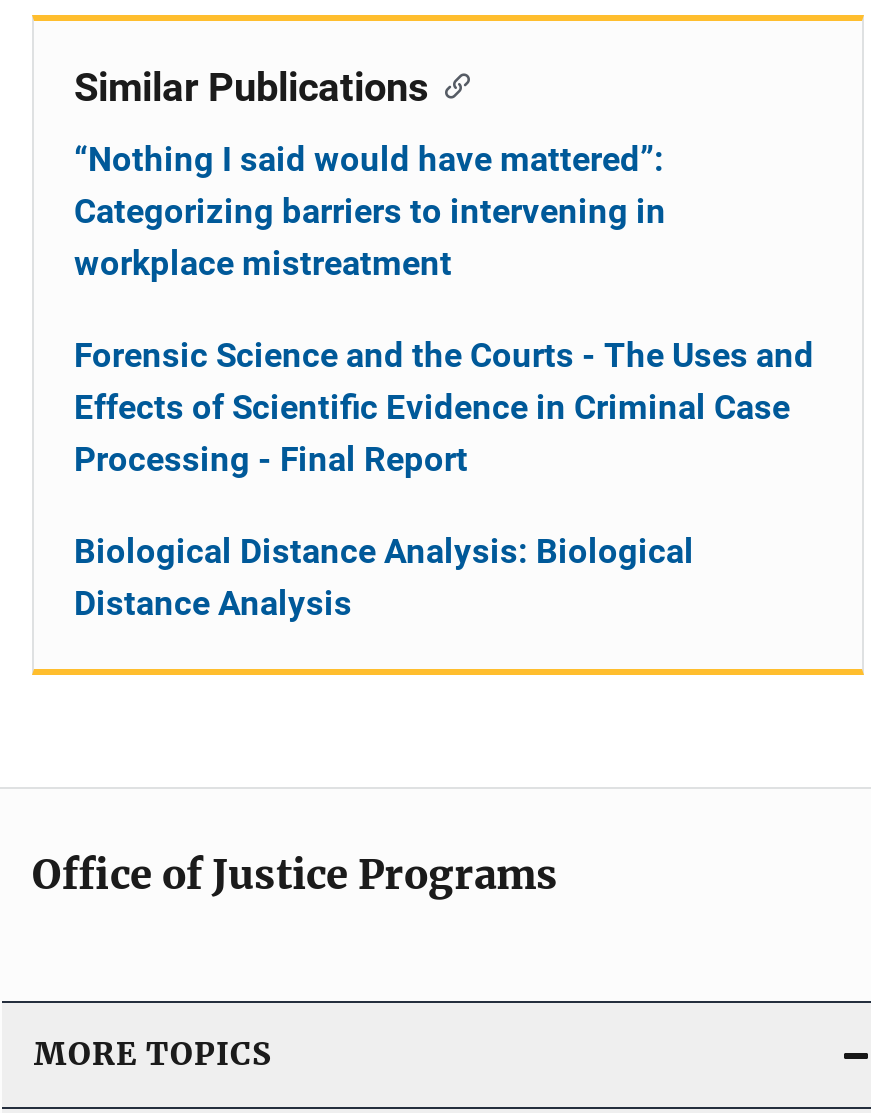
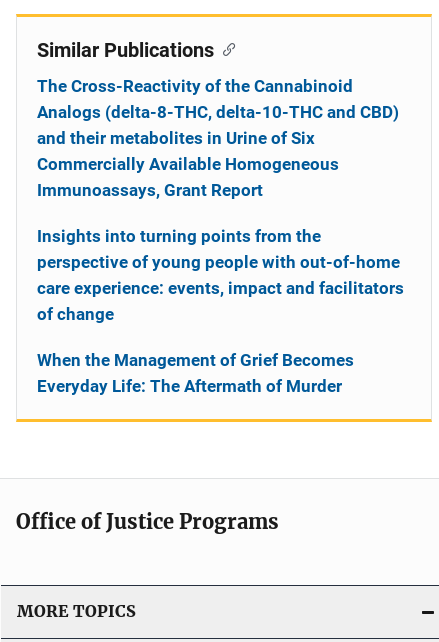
- “Nothing I said would have mattered”:
- Categorizing barriers to intervening in
- workplace mistreatment
+ The Cross-Reactivity of the Cannabinoid
+ Analogs (delta-8-THC, delta-10-THC and CBD)
+ and their metabolites in Urine of Six
+ Commercially Available Homogeneous
+ Immunoassays, Grant Report

- Forensic Science and the Courts - The Uses and
- Effects of Scientific Evidence in Criminal Case
- Processing - Final Report
+ Insights into turning points from the
+ perspective of young people with out-of-home
+ care experience: events, impact and facilitators
+ of change

- Biological Distance Analysis: Biological
- Distance Analysis
+ When the Management of Grief Becomes
+ Everyday Life: The Aftermath of Murder
